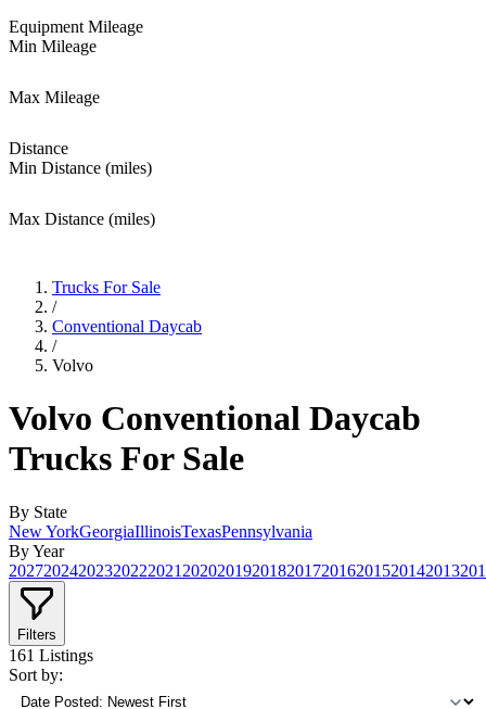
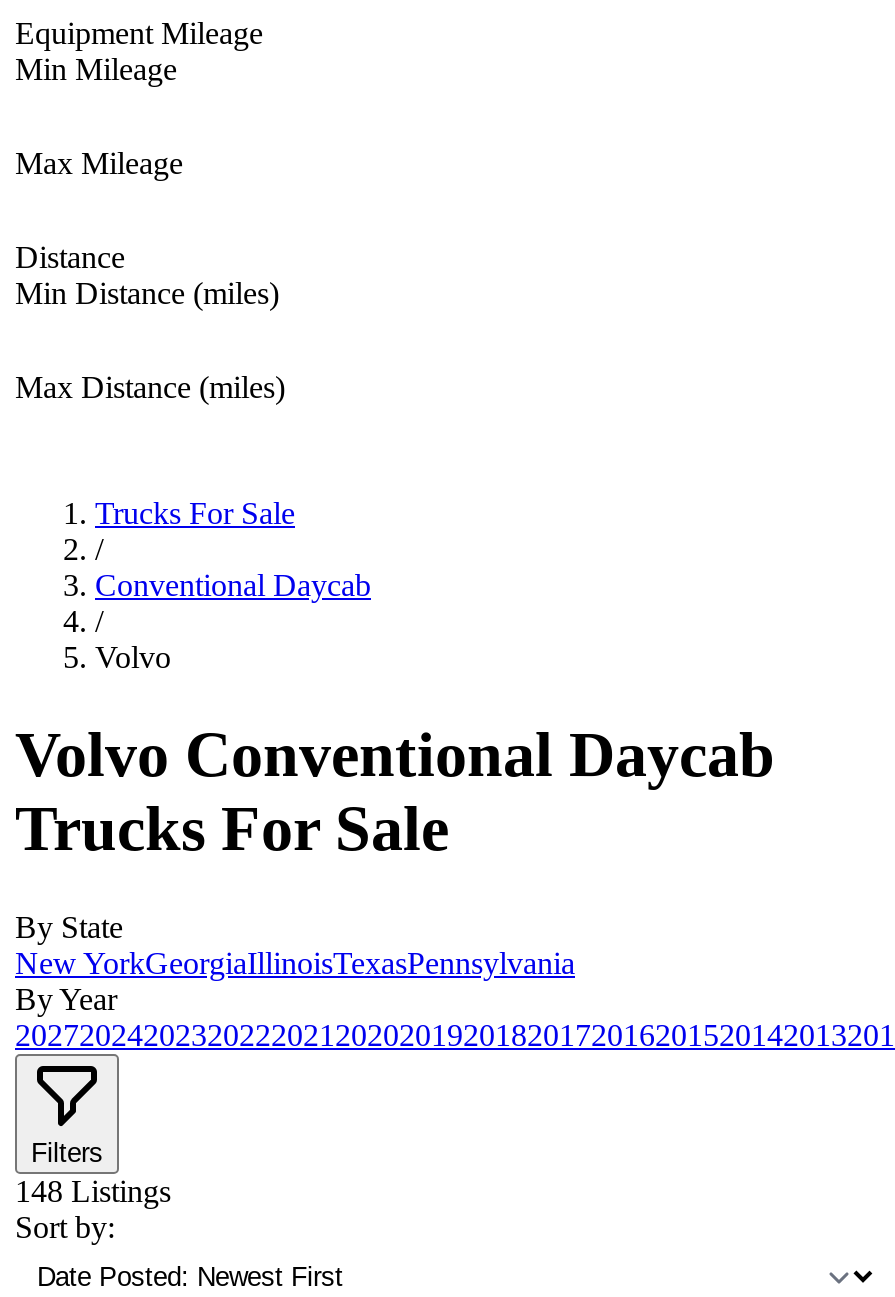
- 161Listings
+ 148Listings
